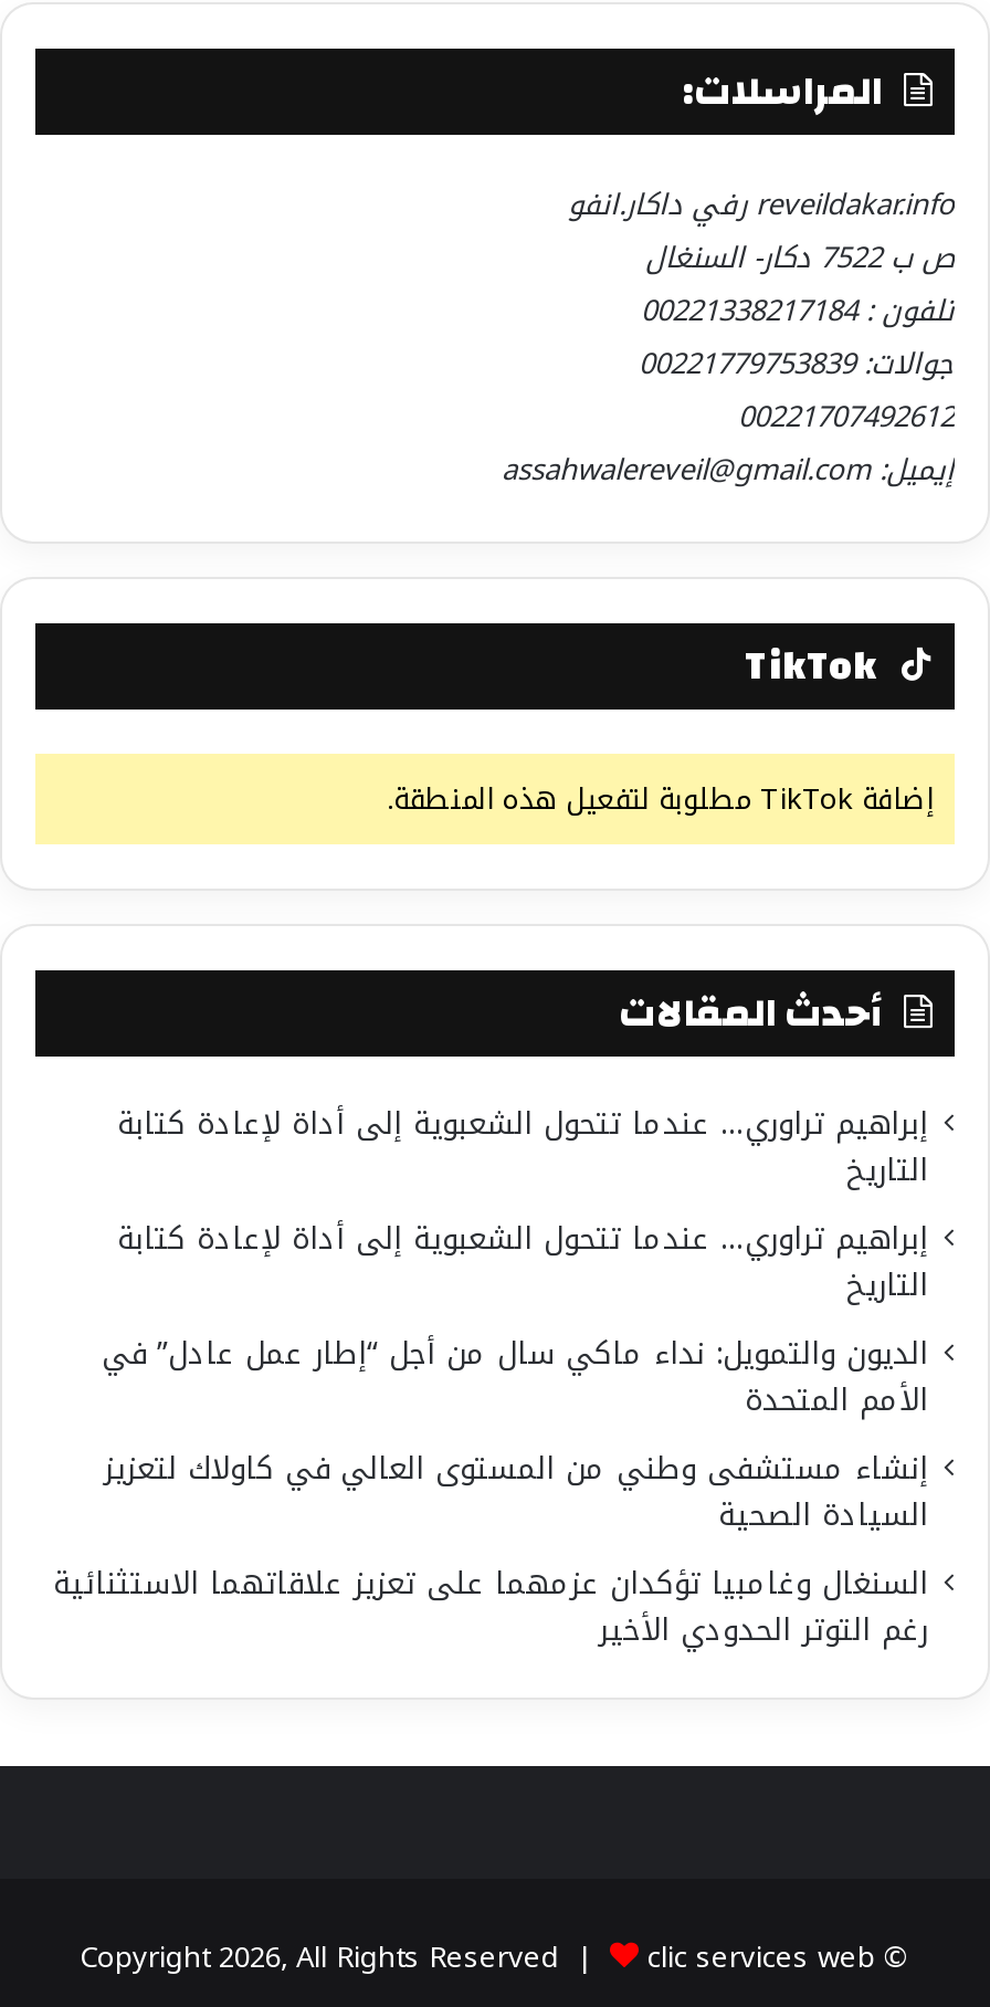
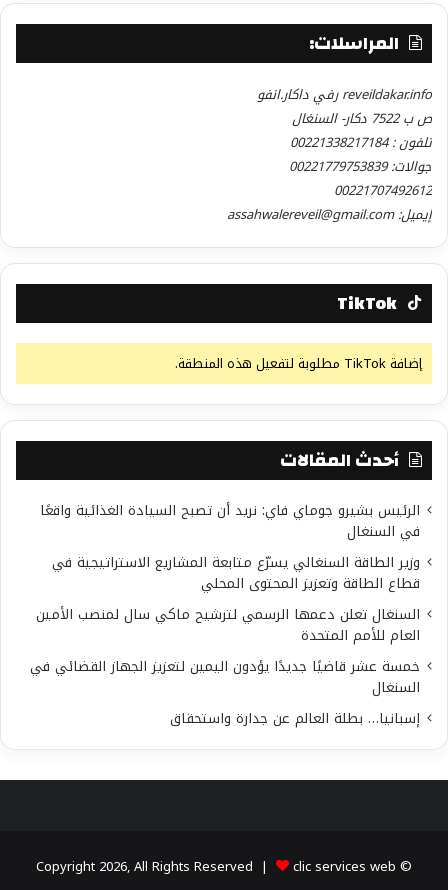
- إبراهيم تراوري… عندما تتحول الشعبوية إلى أداة لإعادة كتابة
- التاريخ
- إبراهيم تراوري… عندما تتحول الشعبوية إلى أداة لإعادة كتابة
- التاريخ
- الديون والتمويل: نداء ماكي سال من أجل “إطار عمل عادل” في
- الأمم المتحدة
- إنشاء مستشفى وطني من المستوى العالي في كاولاك لتعزيز
- السيادة الصحية
- السنغال وغامبيا تؤكدان عزمهما على تعزيز علاقاتهما الاستثنائية
- رغم التوتر الحدودي الأخير
+ الرئيس بشيرو جوماي فاي: نريد أن تصبح السيادة الغذائية واقعًا
+ في السنغال
+ وزير الطاقة السنغالي يسرّع متابعة المشاريع الاستراتيجية في
+ قطاع الطاقة وتعزيز المحتوى المحلي
+ السنغال تعلن دعمها الرسمي لترشيح ماكي سال لمنصب الأمين
+ العام للأمم المتحدة
+ خمسة عشر قاضيًا جديدًا يؤدون اليمين لتعزيز الجهاز القضائي في
+ السنغال
+ إسبانيا… بطلة العالم عن جدارة واستحقاق
